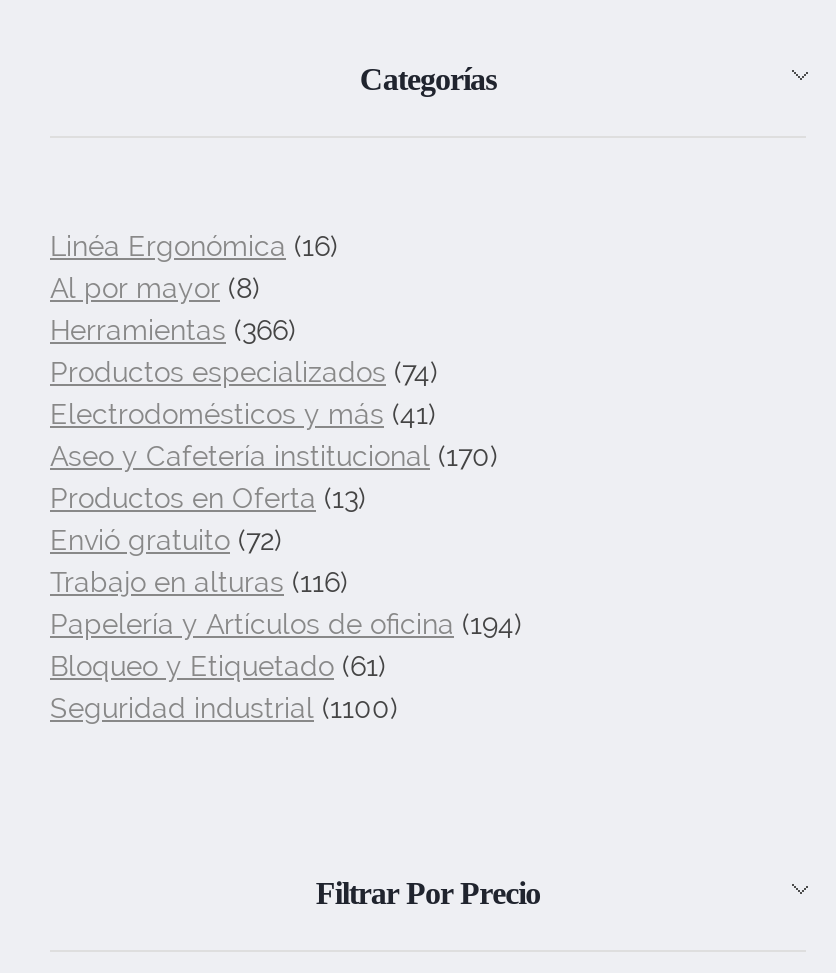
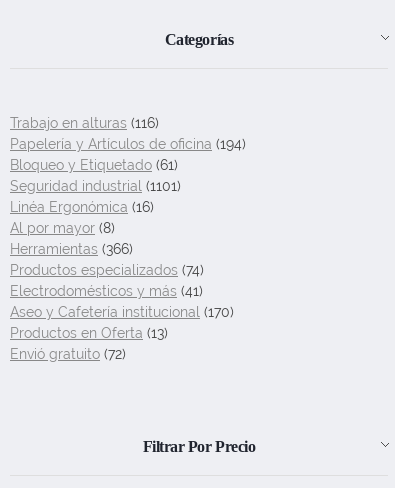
+ Seguridad industrial (1101)

moved down: Linéa Ergonómica (16) | Al por mayor (8) | Herramientas (366) | Productos especializados (74) | Electrodomésticos y más (41) | Aseo y Cafetería institucional (170) | Productos en Oferta (13) | Envió gratuito (72)

moved up: Trabajo en alturas (116) | Papelería y Artículos de oficina (194) | Bloqueo y Etiquetado (61)

- Seguridad industrial (1100)
